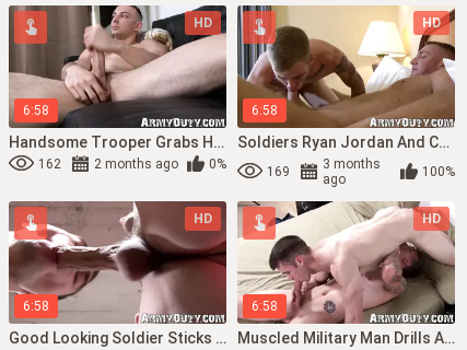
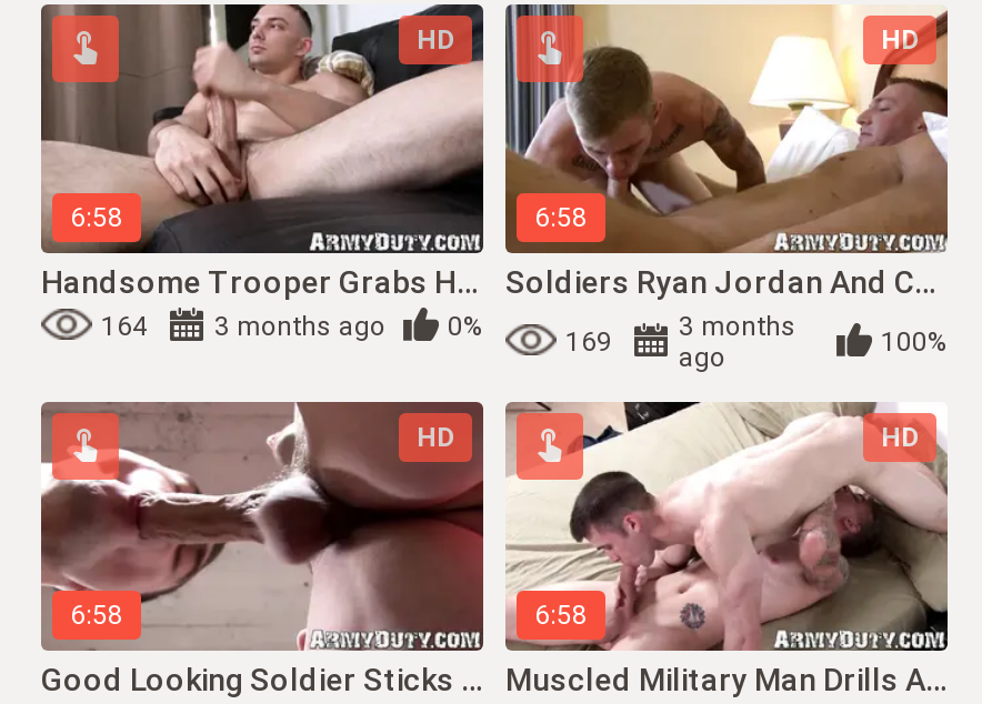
- 162
+ 164

- 2 months ago 0%
+ 3 months ago 0%
